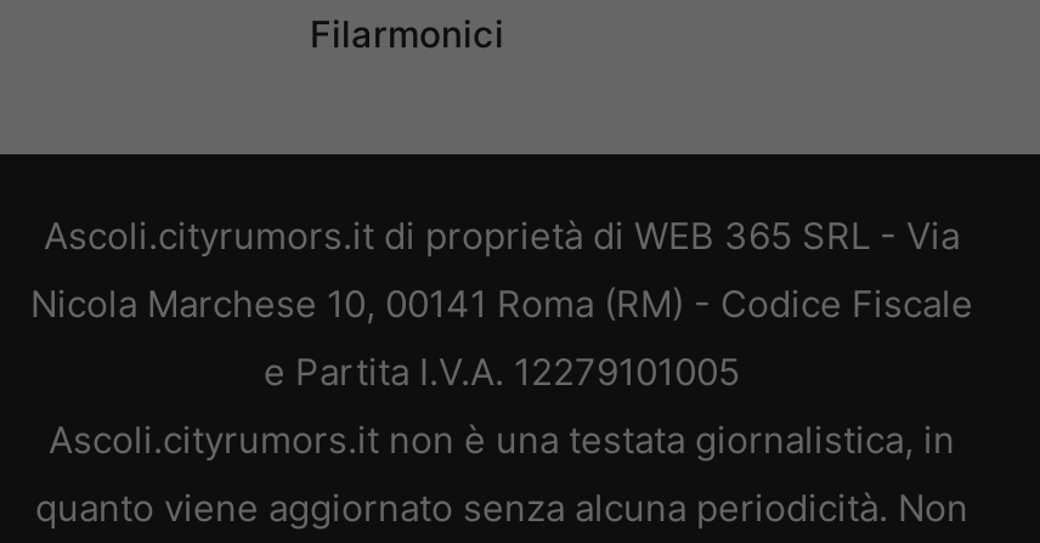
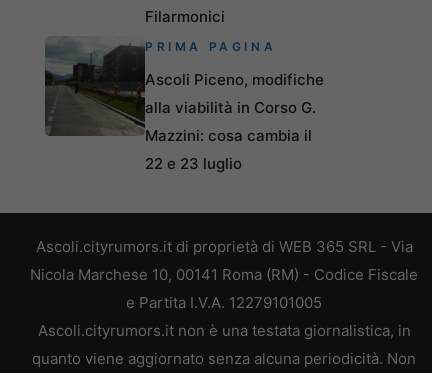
+ [image]
+ PRIMA PAGINA
+ Ascoli Piceno, modifiche
+ alla viabilità in Corso G.
+ Mazzini: cosa cambia il
+ 22 e 23 luglio
